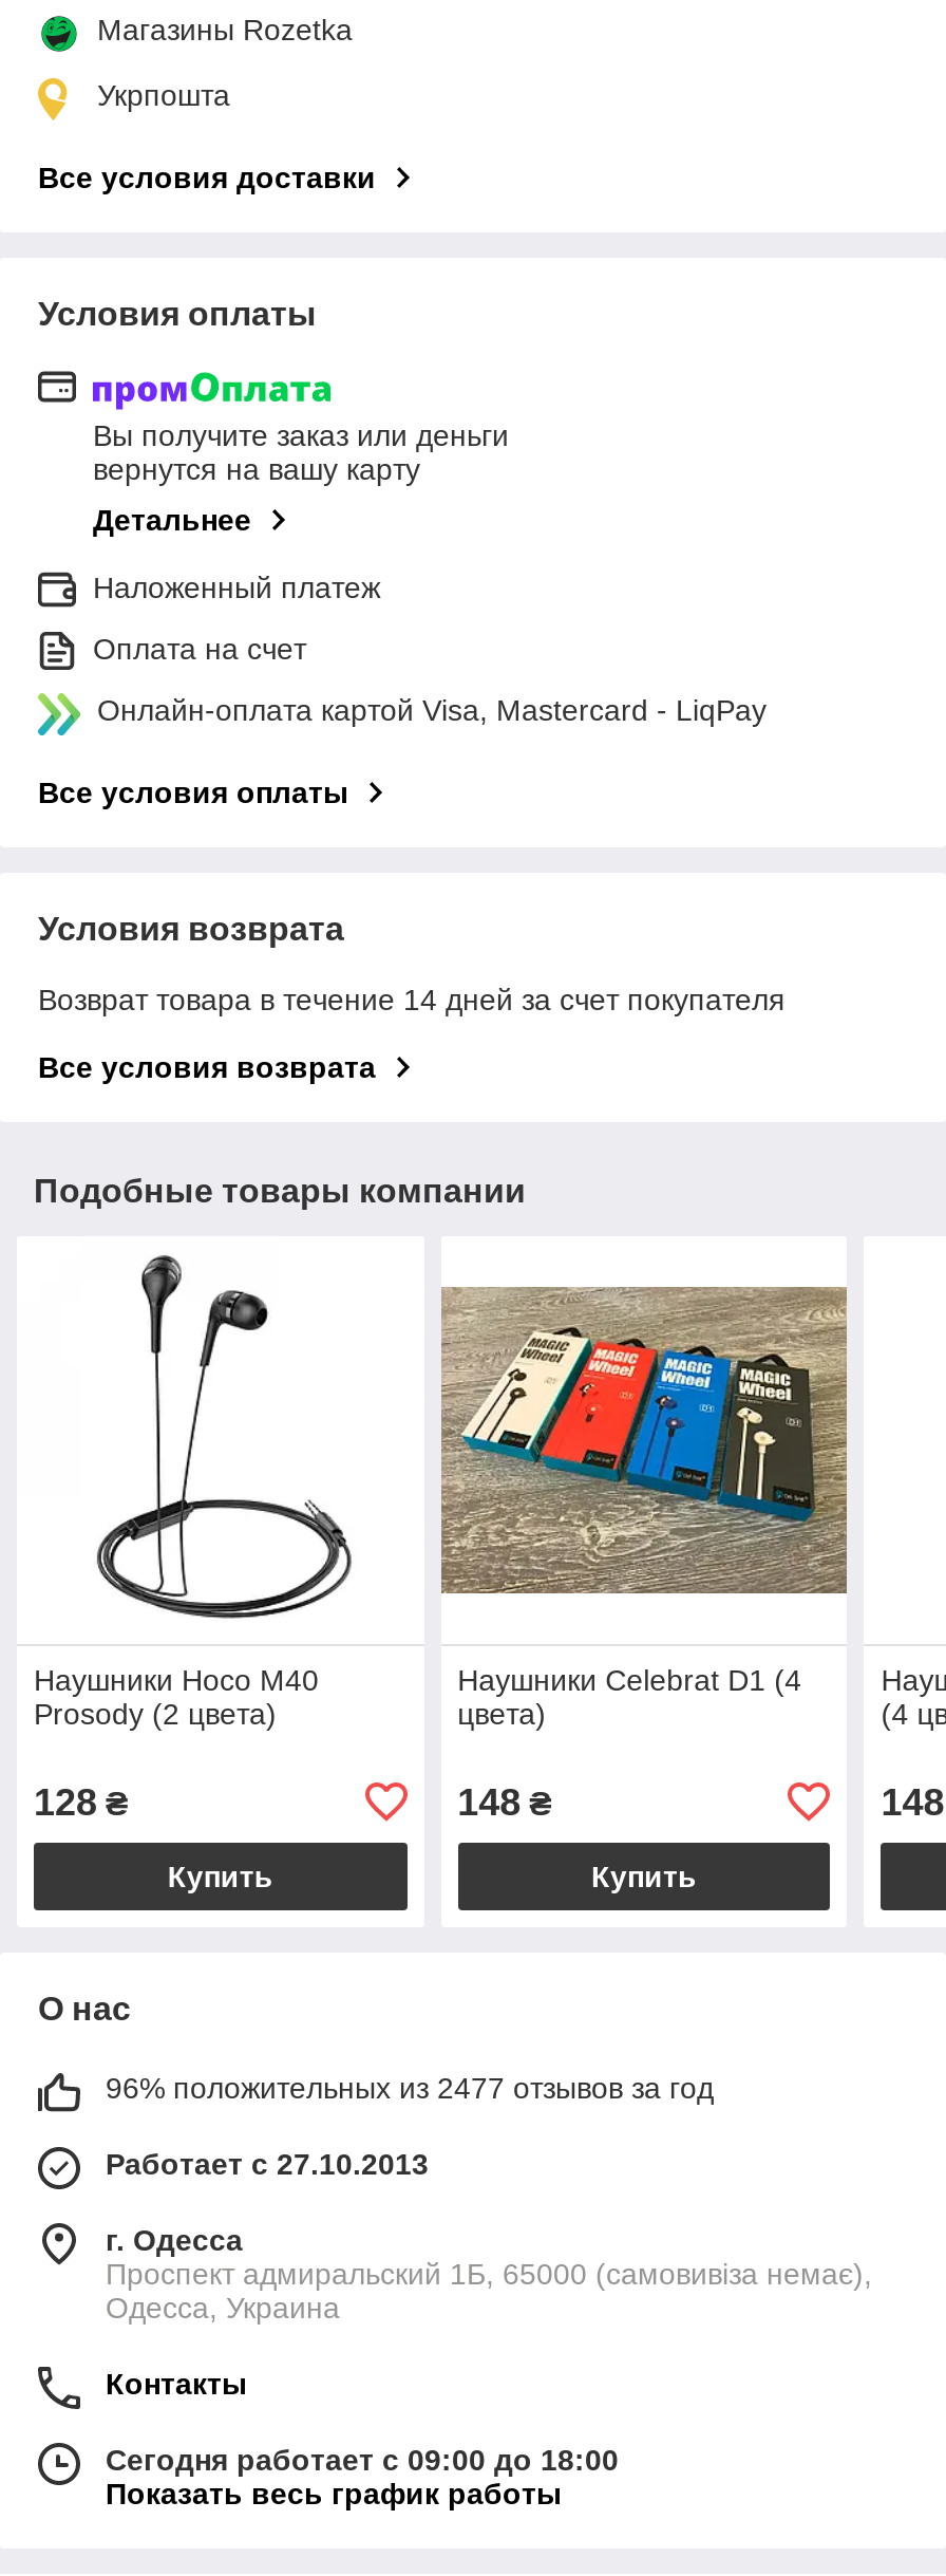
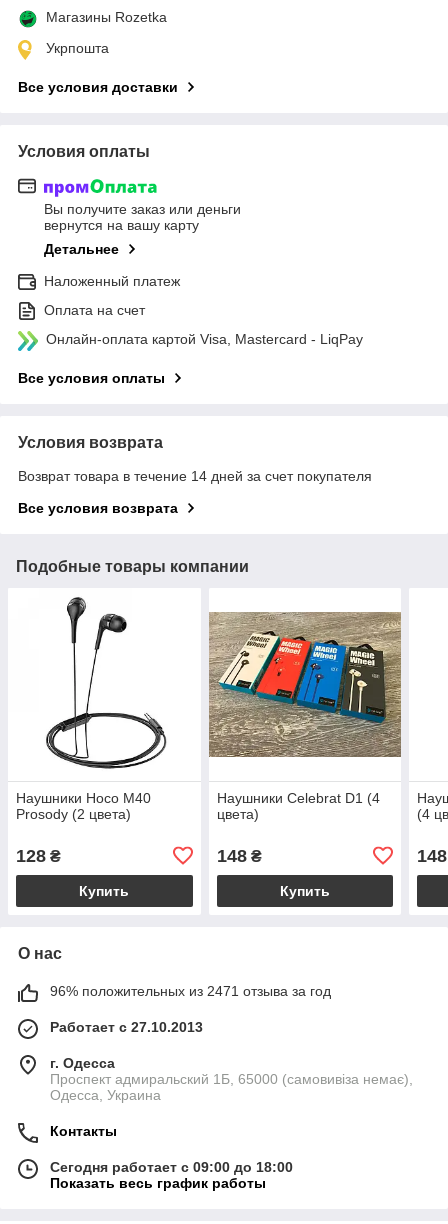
- 96% положительных из 2477 отзывов за год
+ 96% положительных из 2471 отзыва за год
